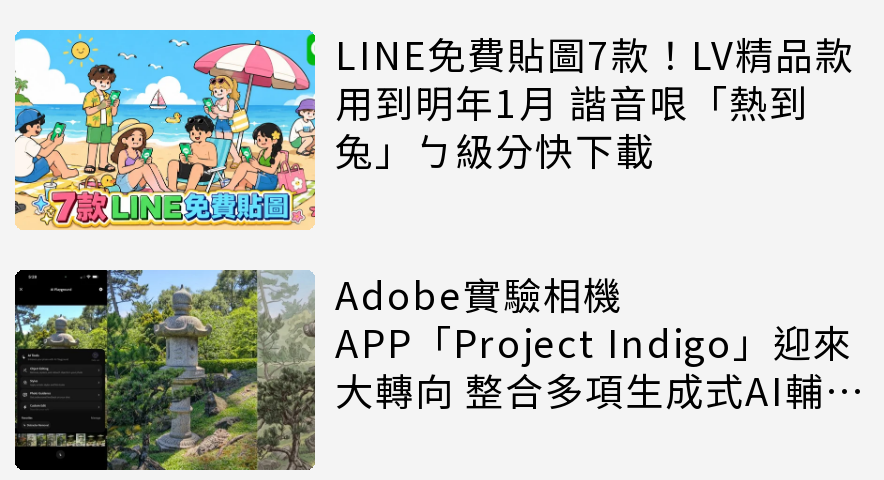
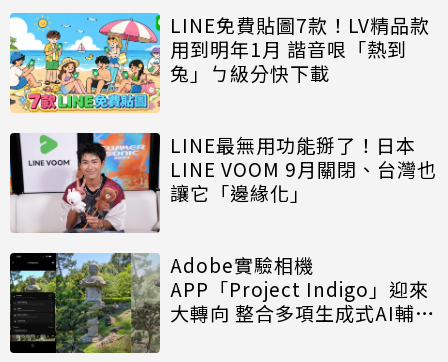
+ [image]
+ LINE最無用功能掰了！日本
+ LINE VOOM 9月關閉、台灣也
+ 讓它「邊緣化」
